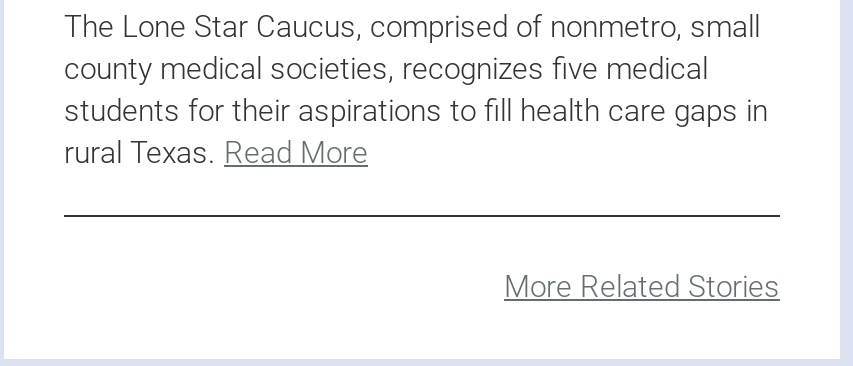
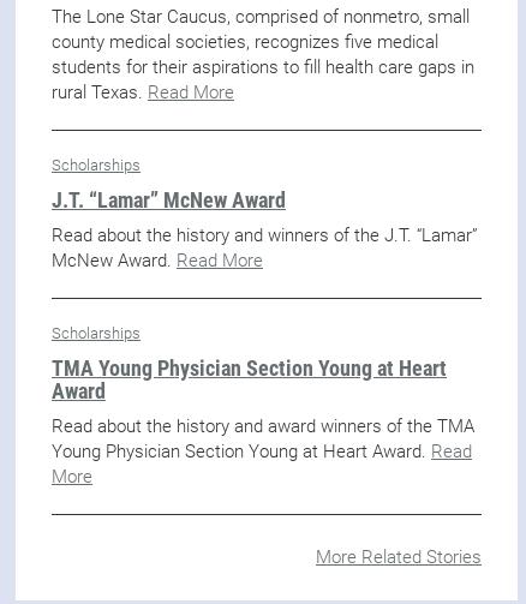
+ Scholarships
+ J.T. “Lamar” McNew Award
+ Read about the history and winners of the J.T. “Lamar”
+ McNew Award. Read More
+ Scholarships
+ TMA Young Physician Section Young at Heart
+ Award
+ Read about the history and award winners of the TMA
+ Young Physician Section Young at Heart Award. Read
+ More
